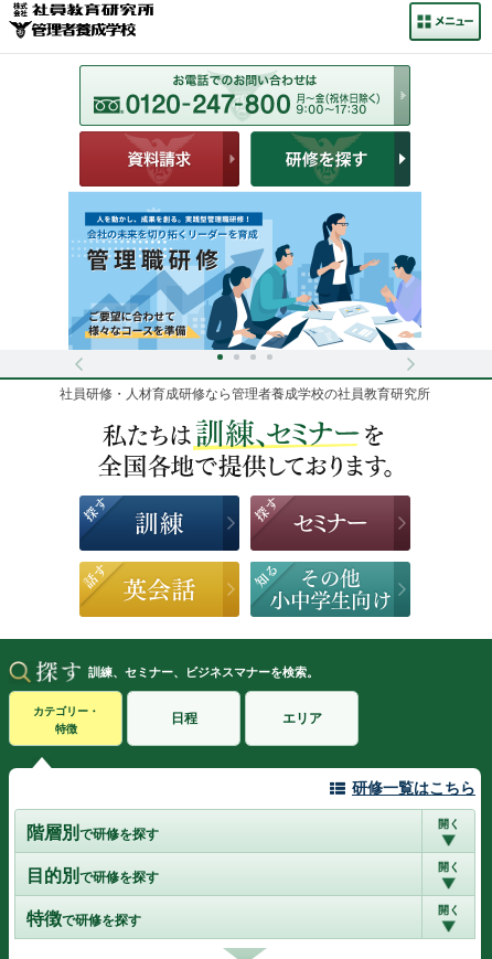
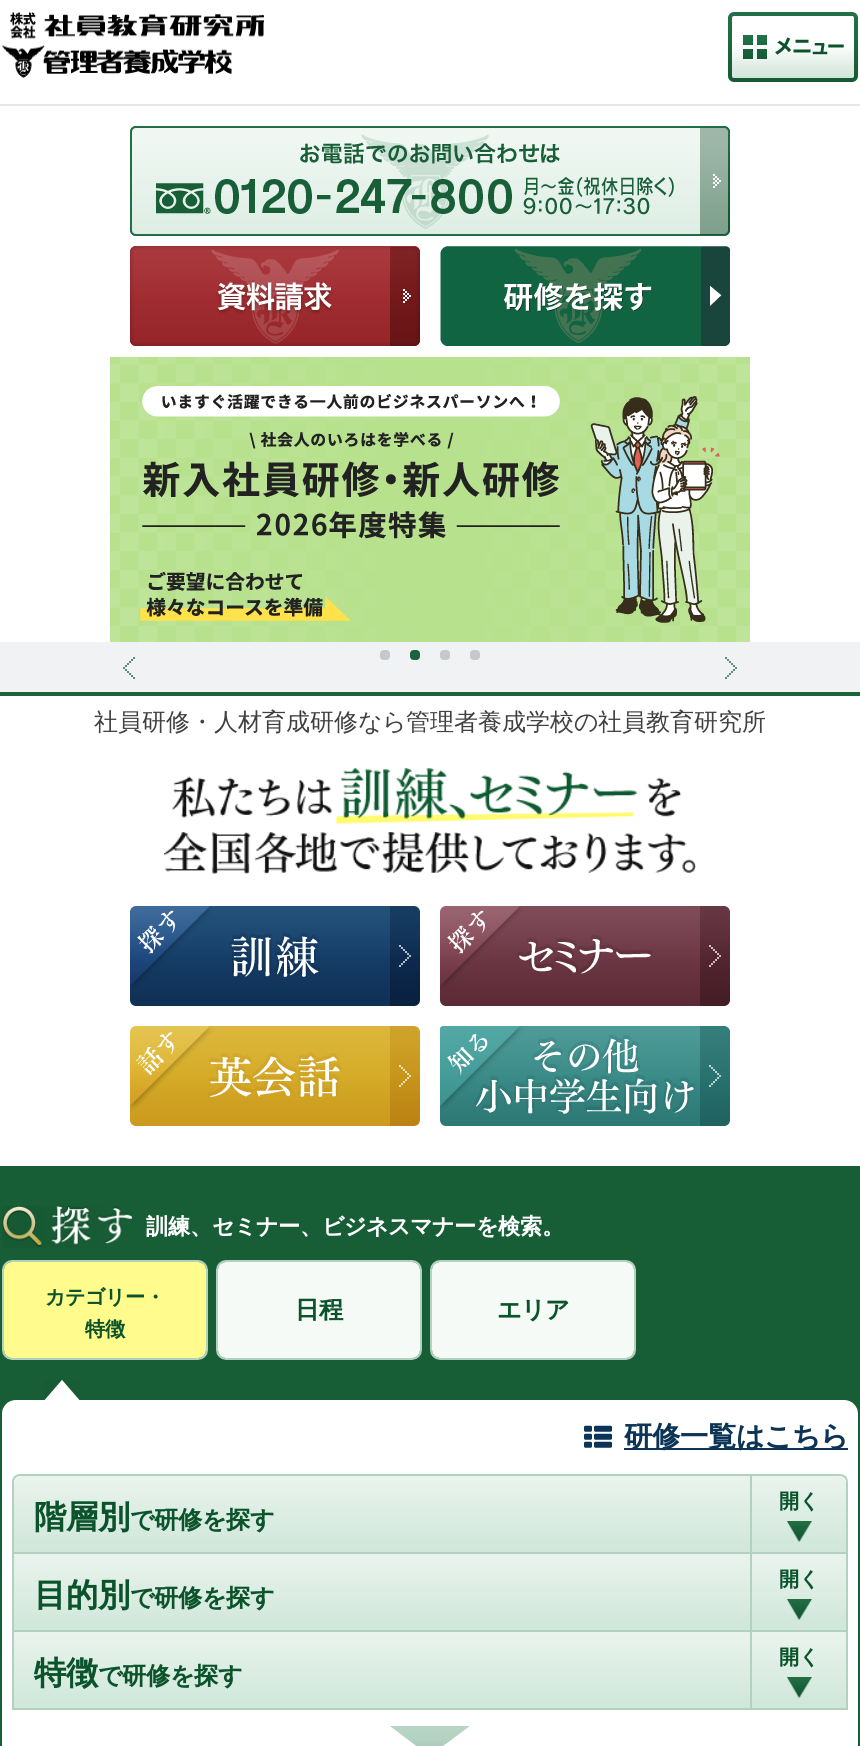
- [image]
+ [image]
